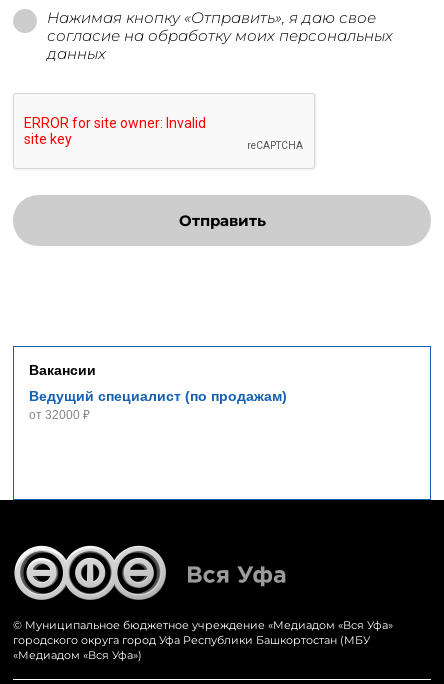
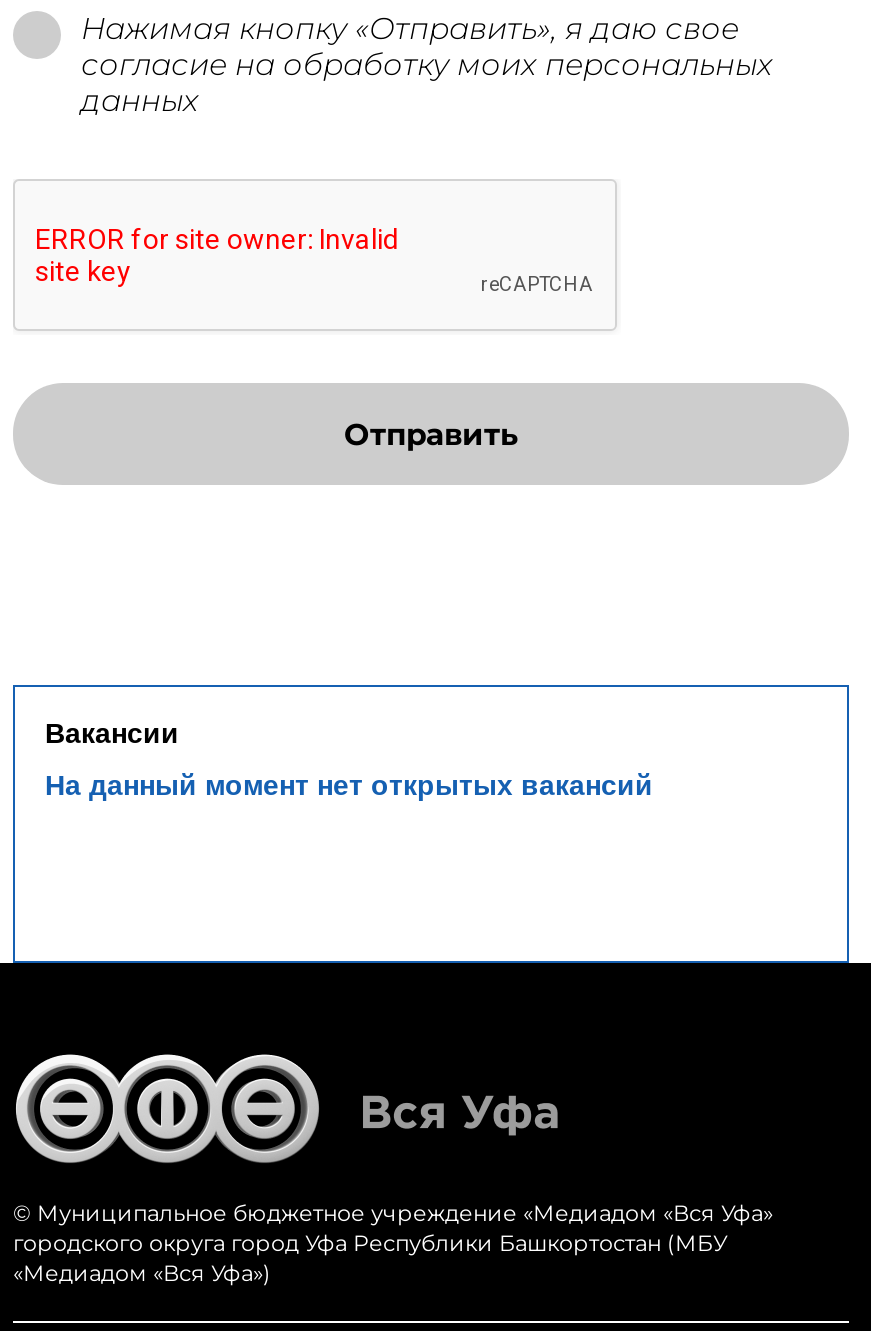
- Ведущий специалист (по продажам)
- от 32000 ₽
+ На данный момент нет открытых вакансий
